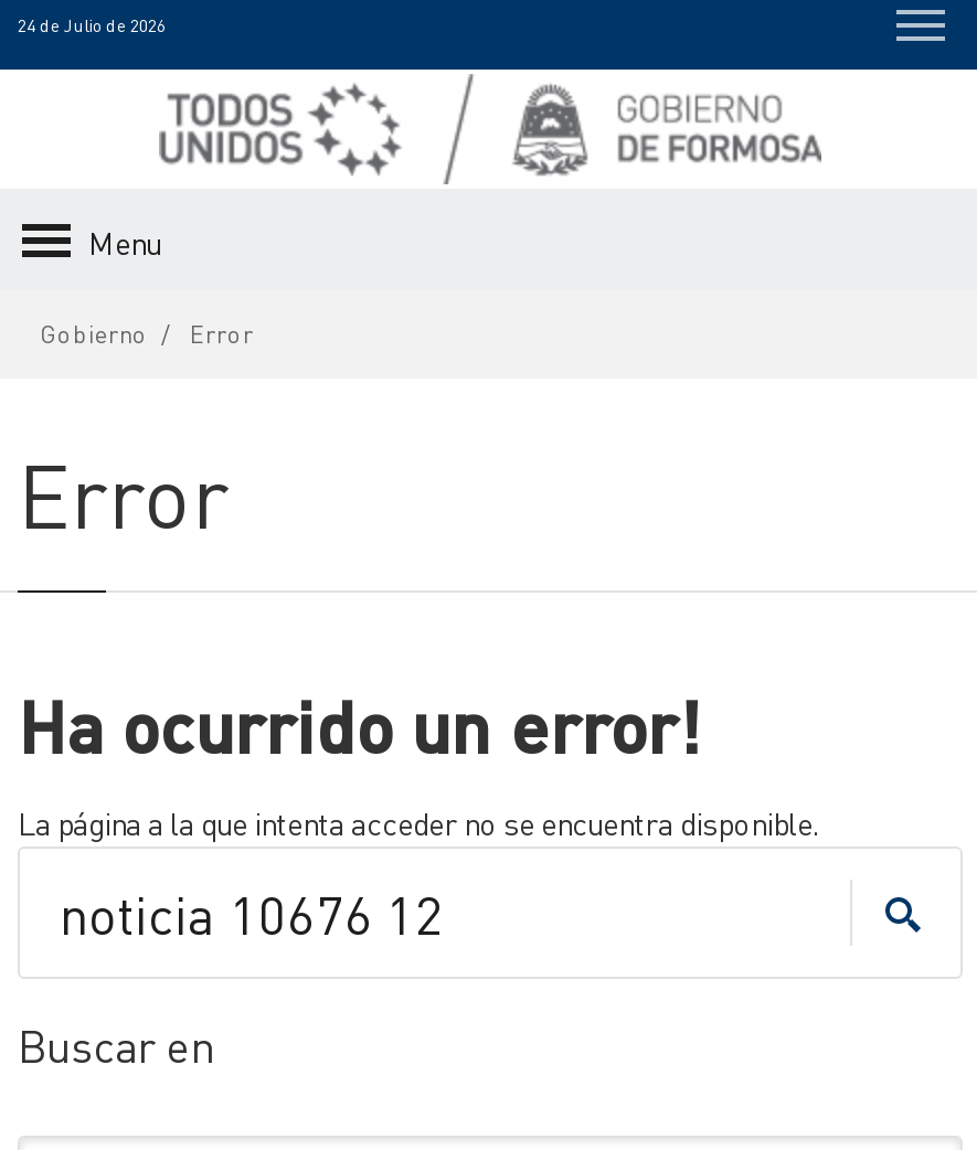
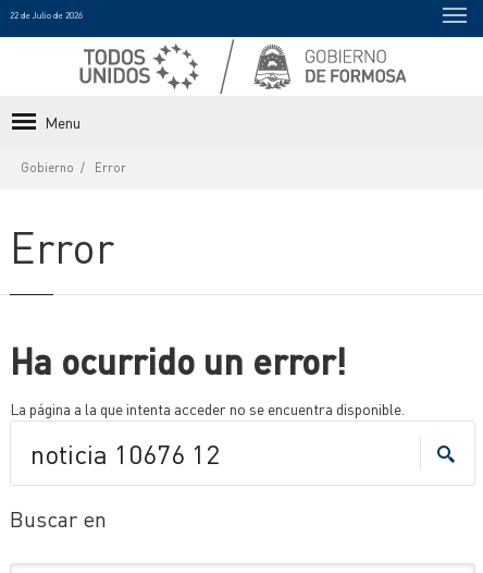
- 24 de Julio de 2026
+ 22 de Julio de 2026
